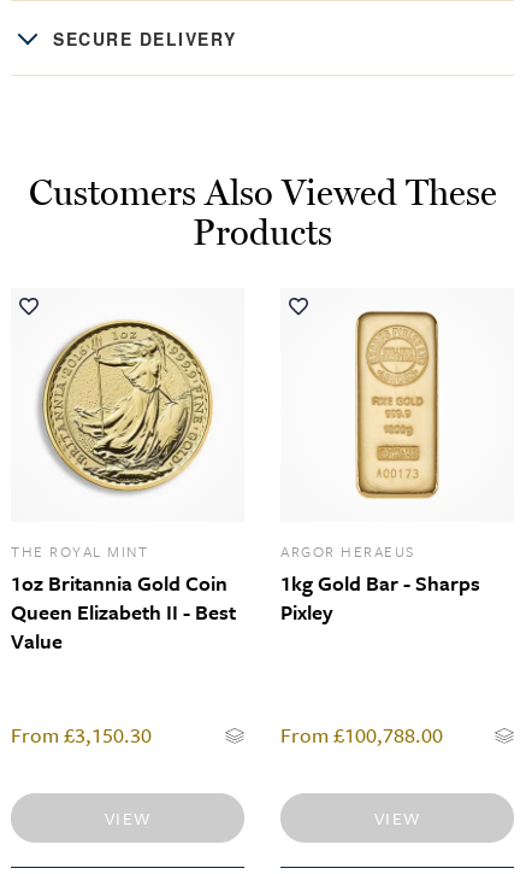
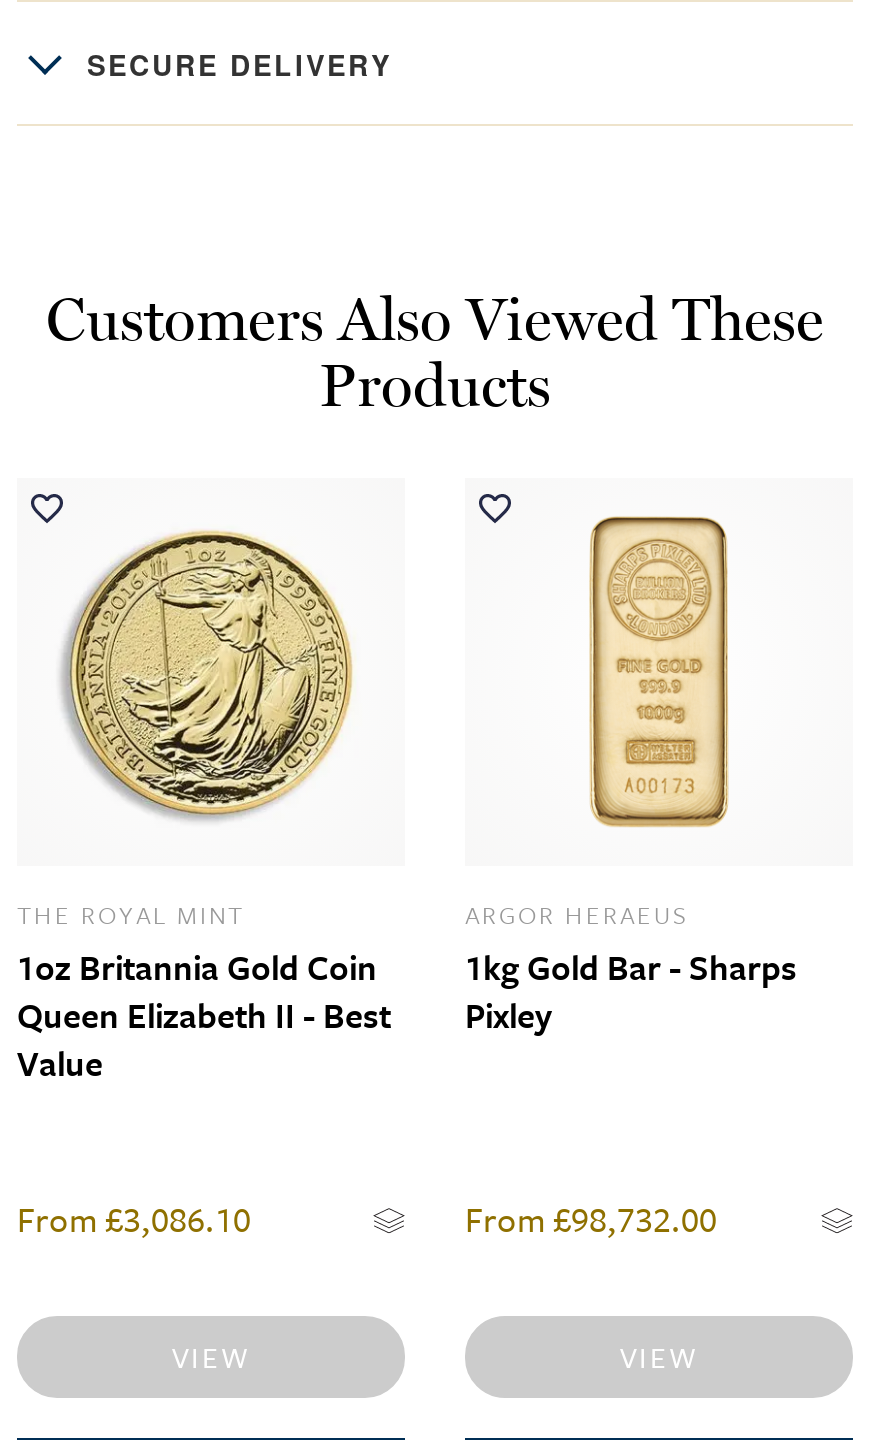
- From £3,150.30
+ From £3,086.10

- From £100,788.00
+ From £98,732.00
